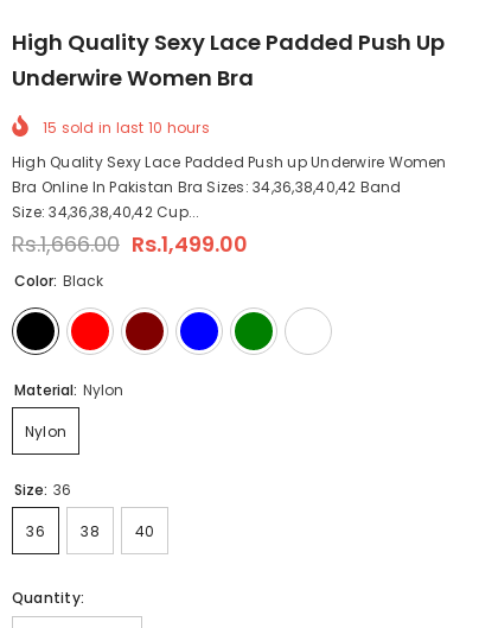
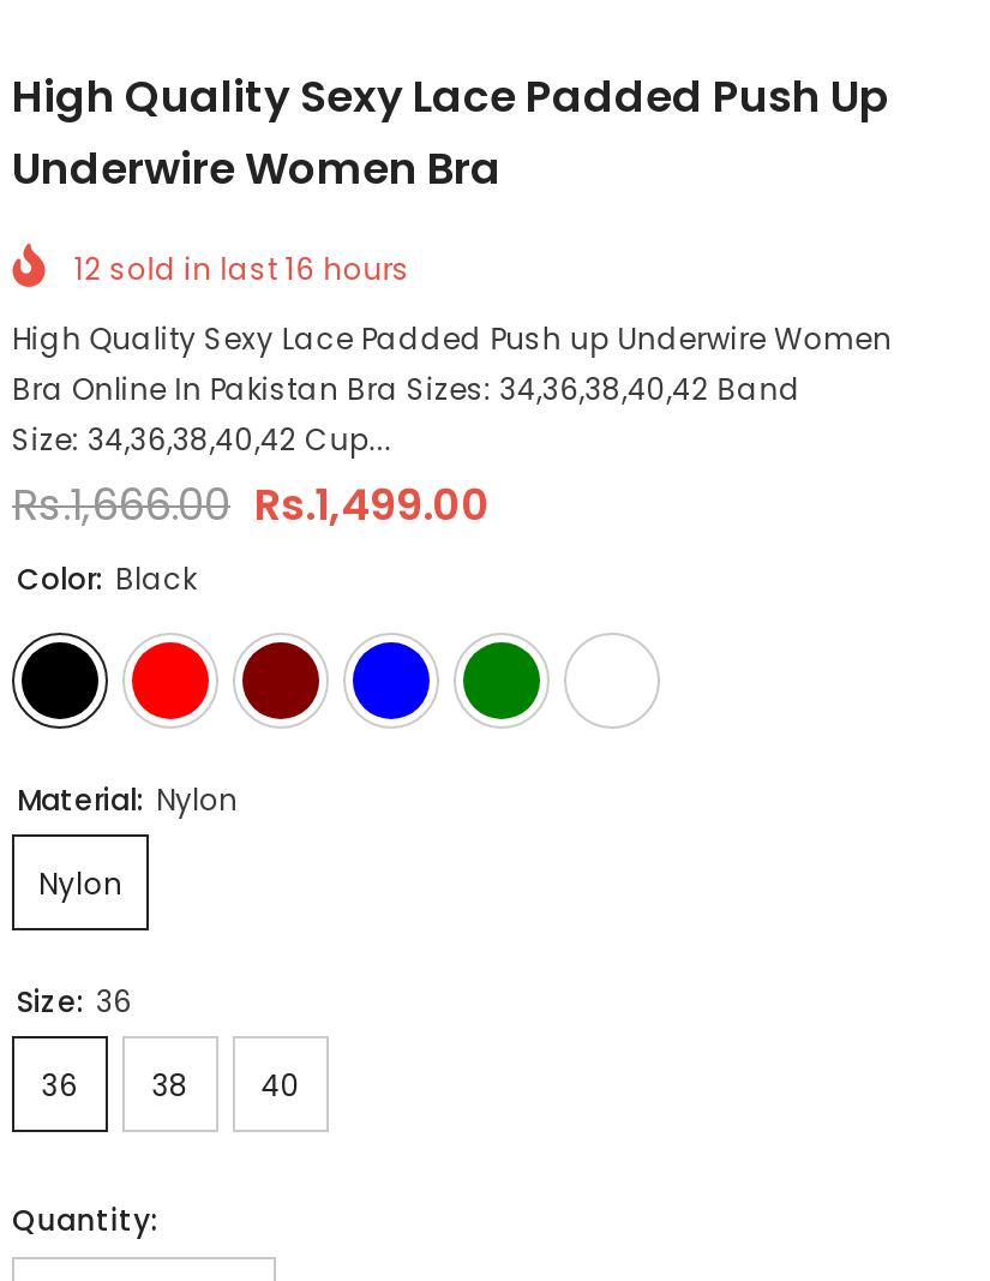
- 15 sold in last 10 hours
+ 12 sold in last 16 hours
